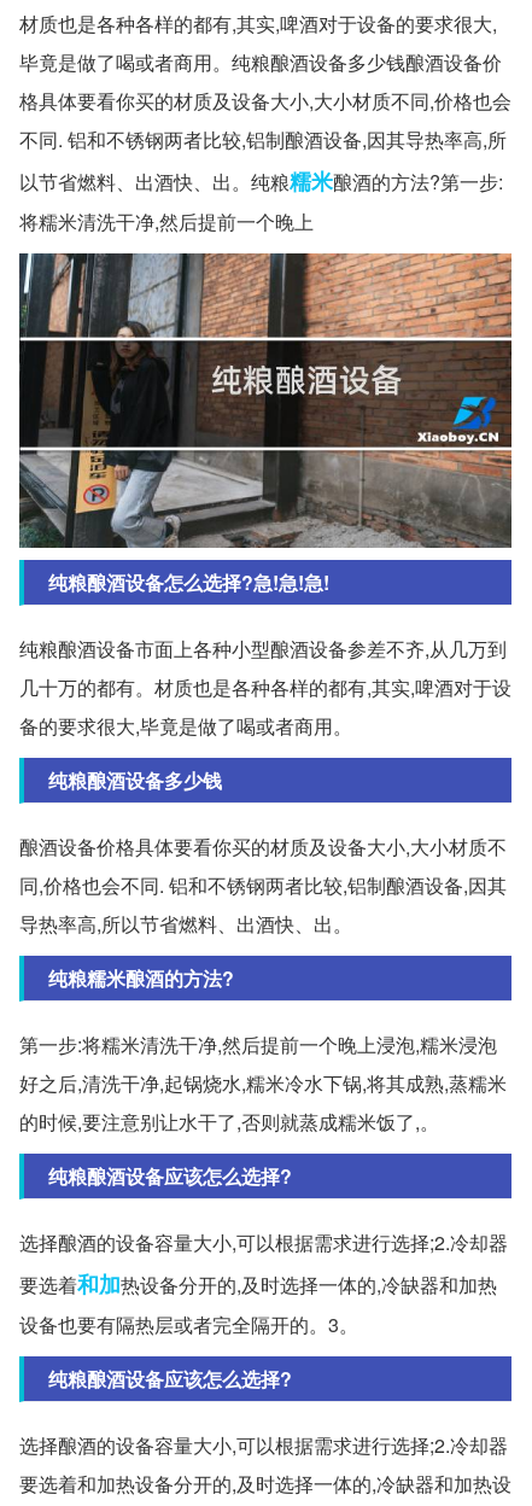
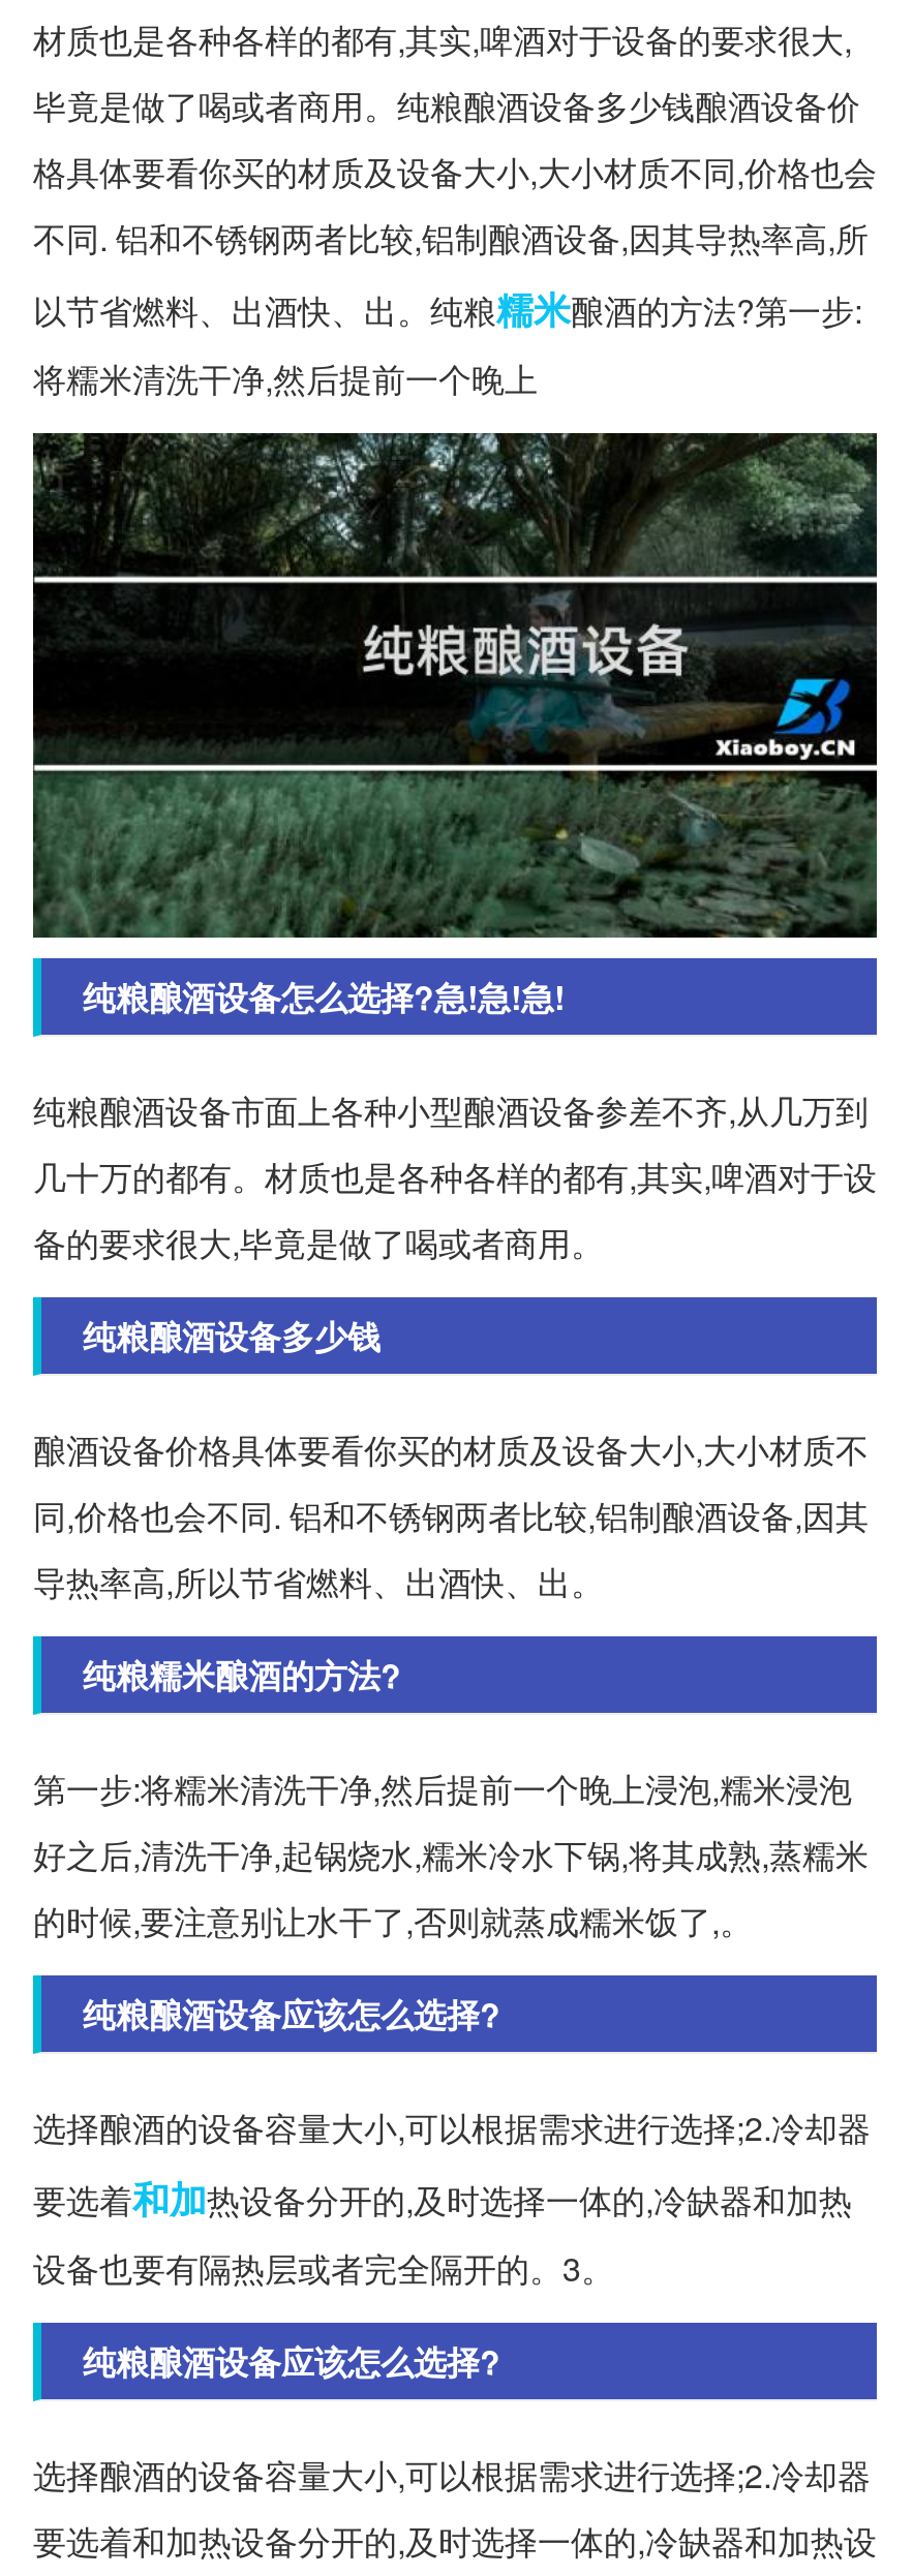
- [image]
+ [image]
